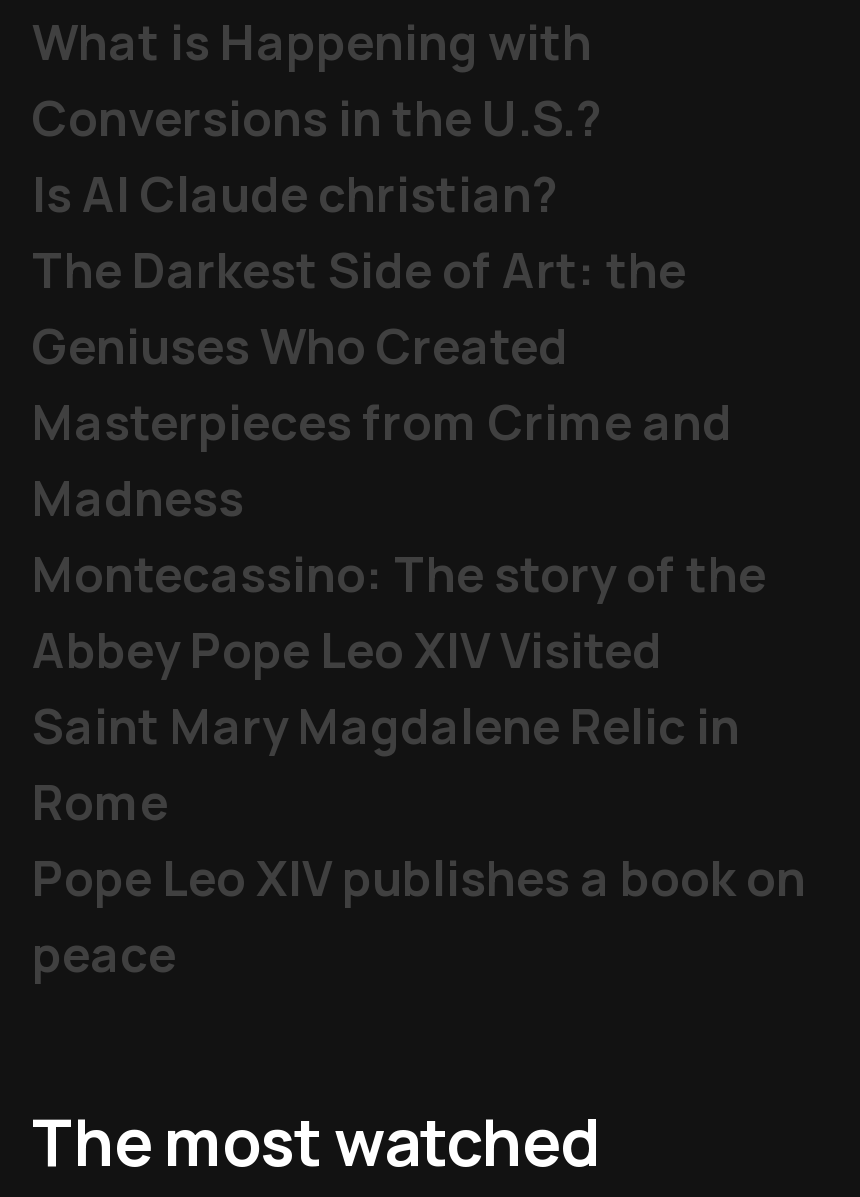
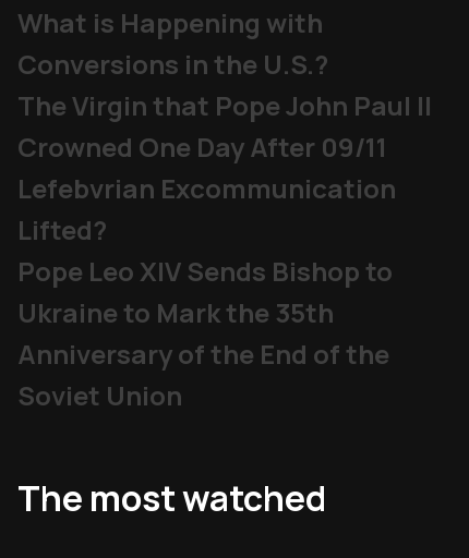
- Is AI Claude christian?
- The Darkest Side of Art: the
- Geniuses Who Created
- Masterpieces from Crime and
- Madness
- Montecassino: The story of the
- Abbey Pope Leo XIV Visited
- Saint Mary Magdalene Relic in
- Rome
- Pope Leo XIV publishes a book on
- peace
+ The Virgin that Pope John Paul II
+ Crowned One Day After 09/11
+ Lefebvrian Excommunication
+ Lifted?
+ Pope Leo XIV Sends Bishop to
+ Ukraine to Mark the 35th
+ Anniversary of the End of the
+ Soviet Union
